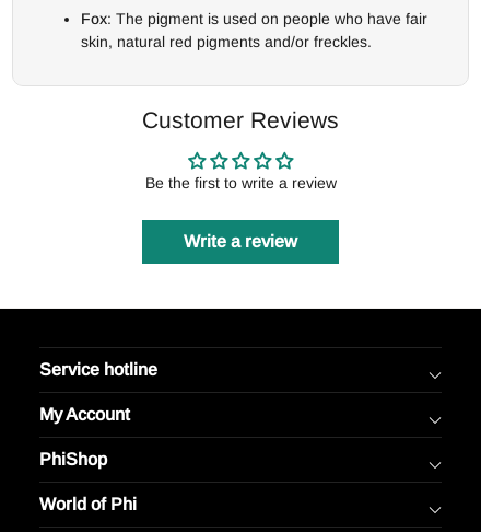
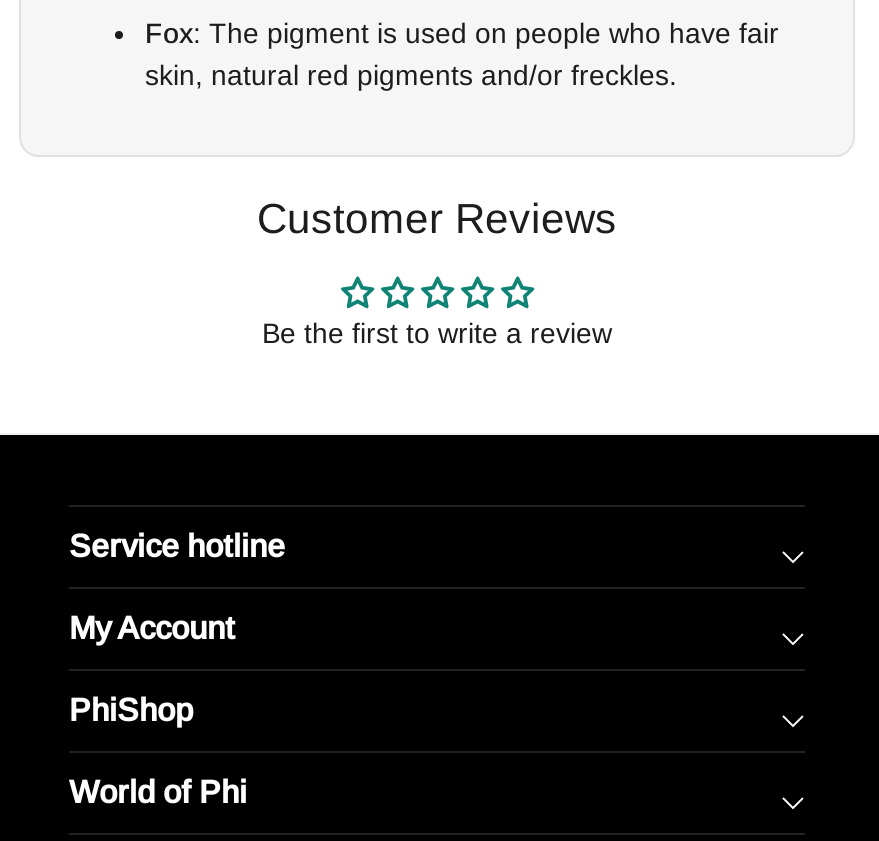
- Write a review
